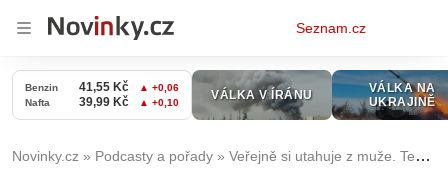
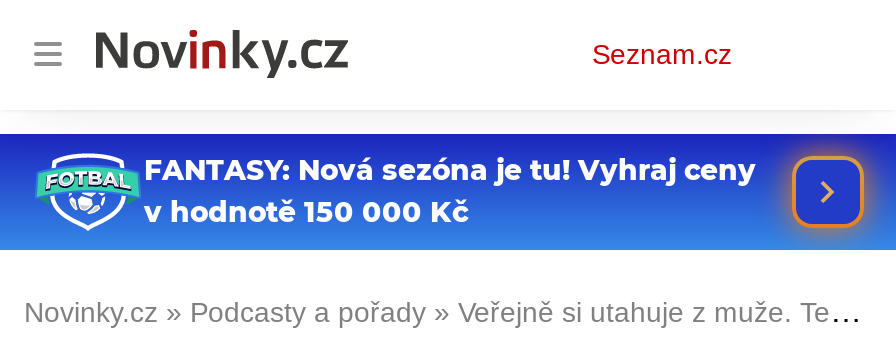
- [image]
+ [image]
